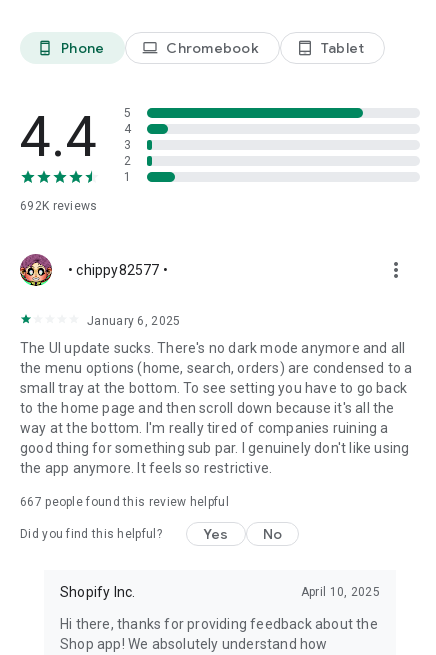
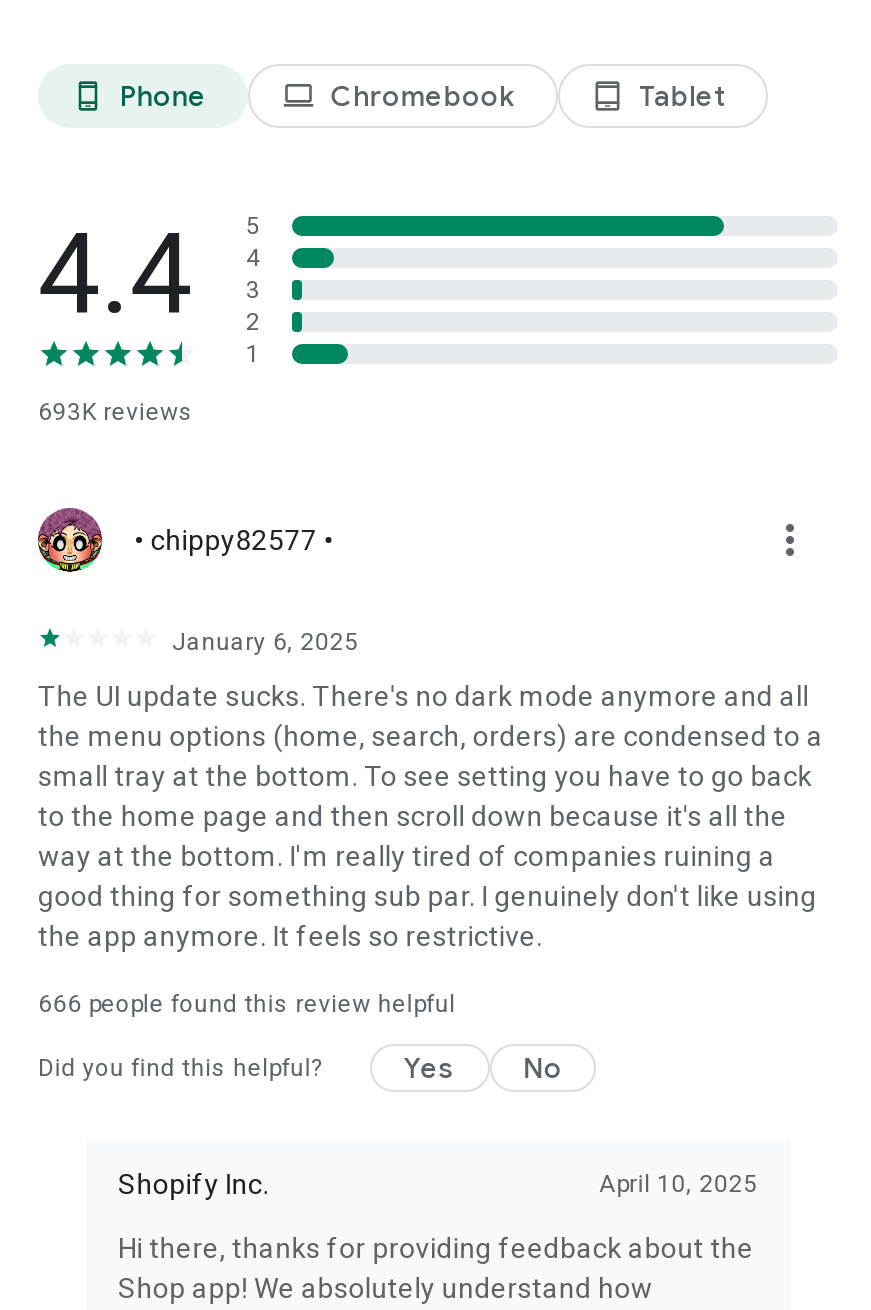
- 692K reviews
+ 693K reviews

- 667 people found this review helpful
+ 666 people found this review helpful
